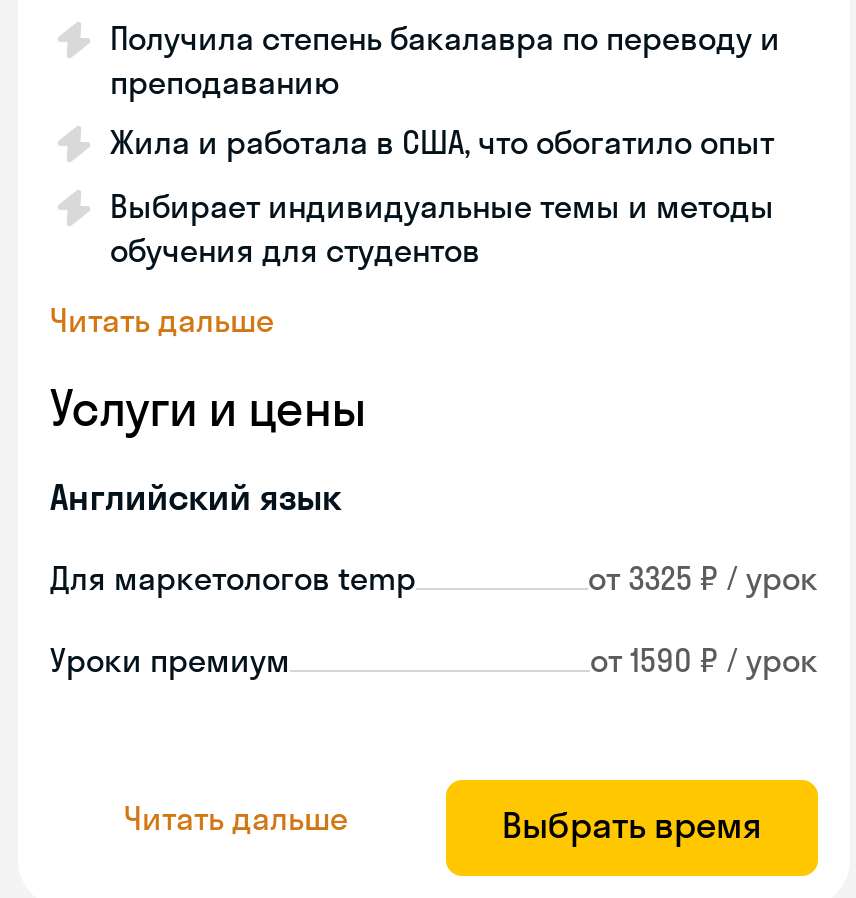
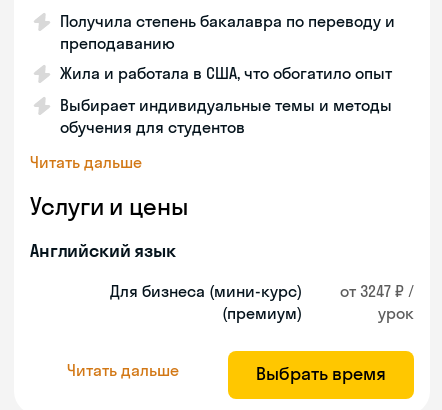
- Для маркетологов temp
- от 3325 ₽ / урок
+ Для бизнеса (мини-курс)
+ (премиум)

- Уроки премиум
- от 1590 ₽ / урок
+ от 3247 ₽ /
+ урок
